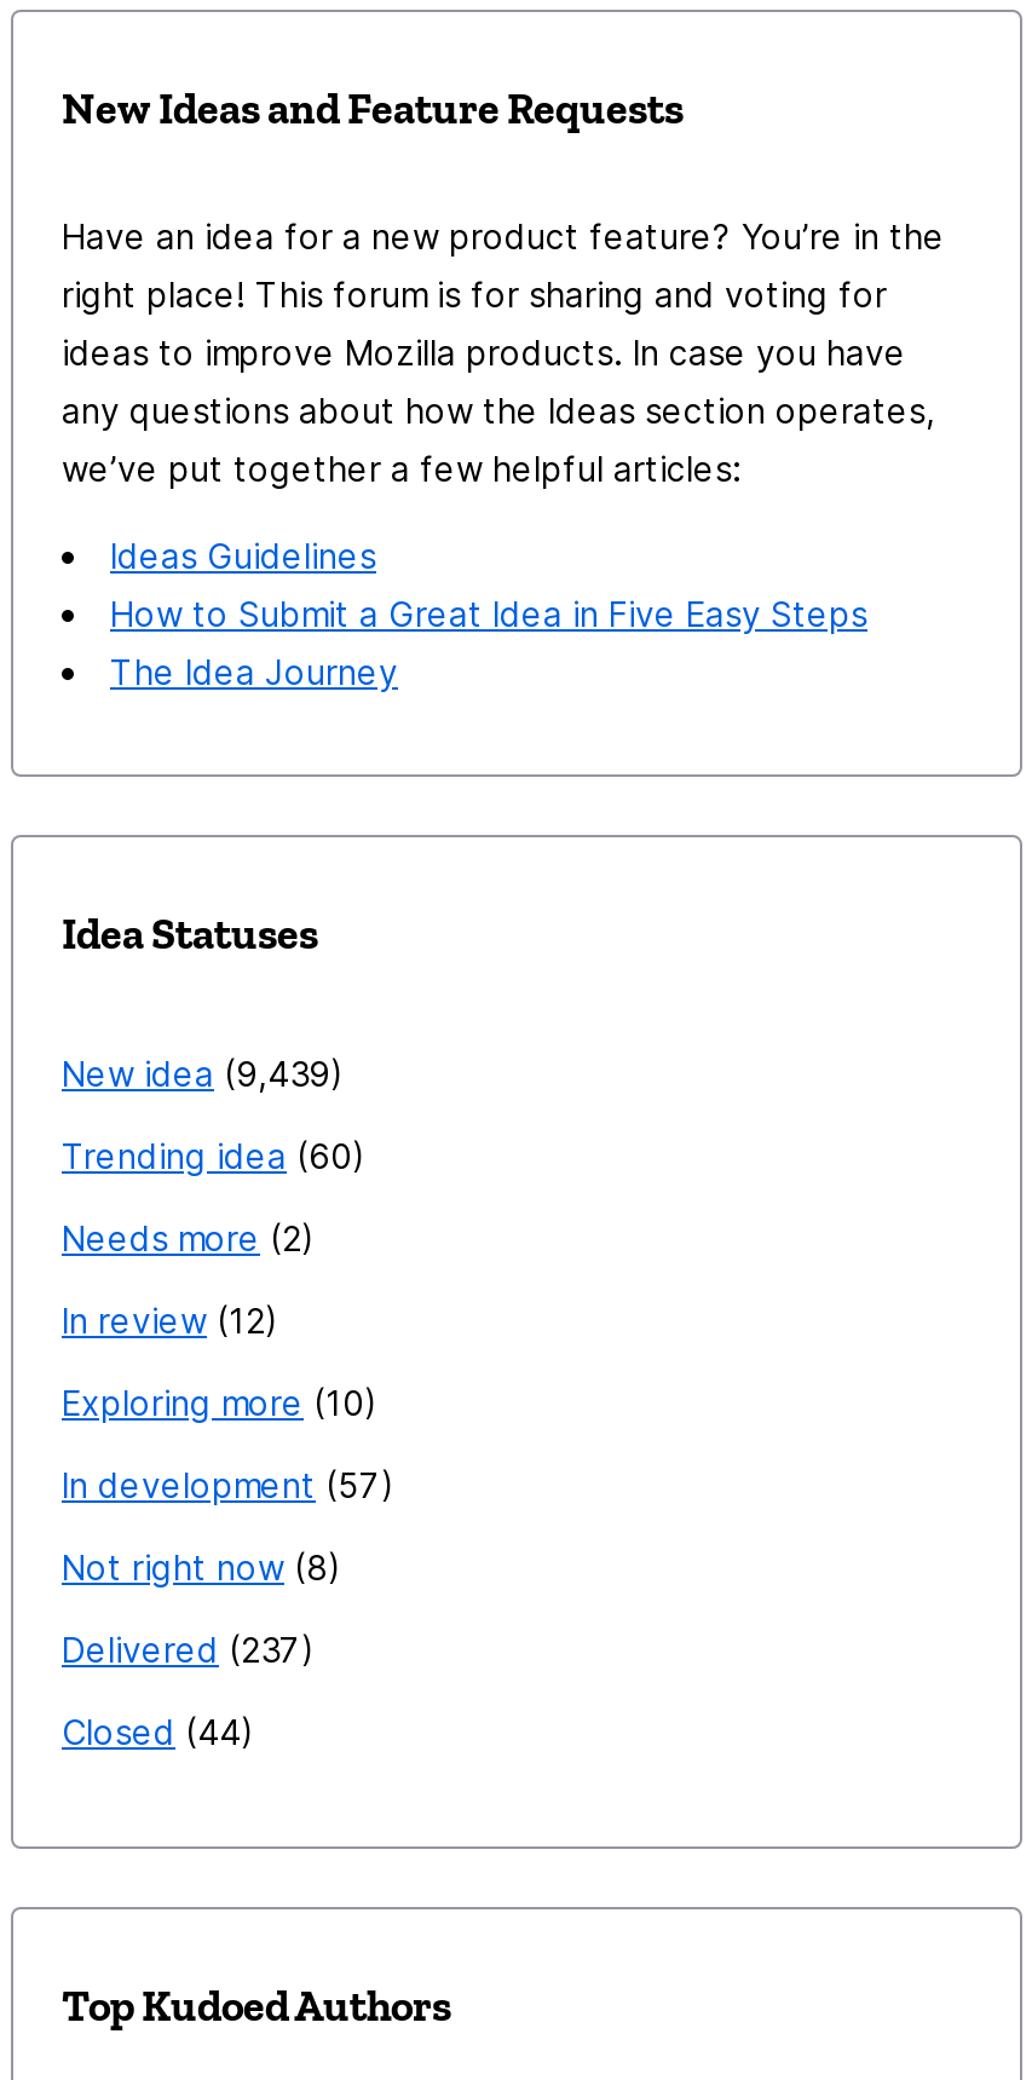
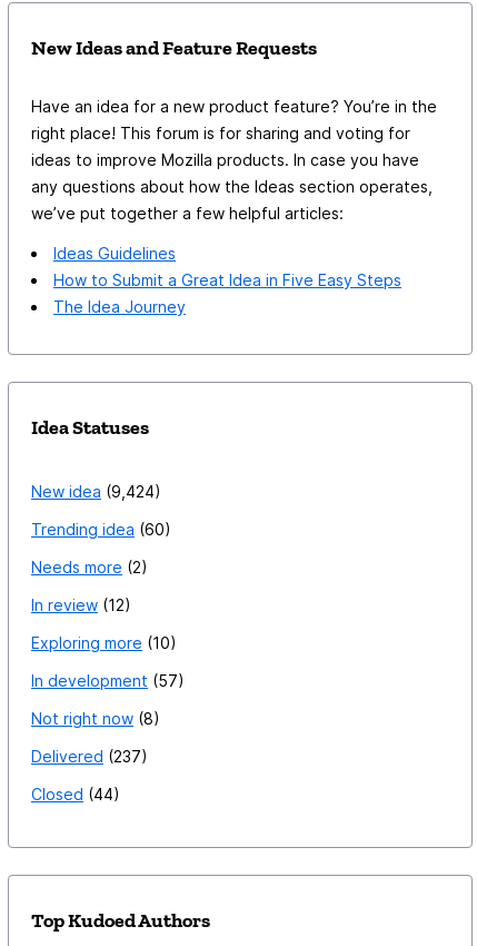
- New idea 9,439
+ New idea 9,424
